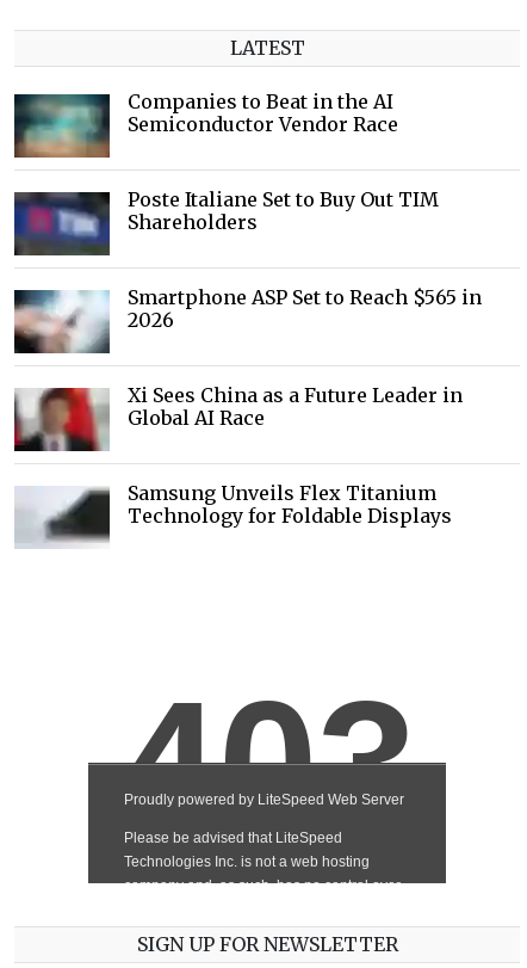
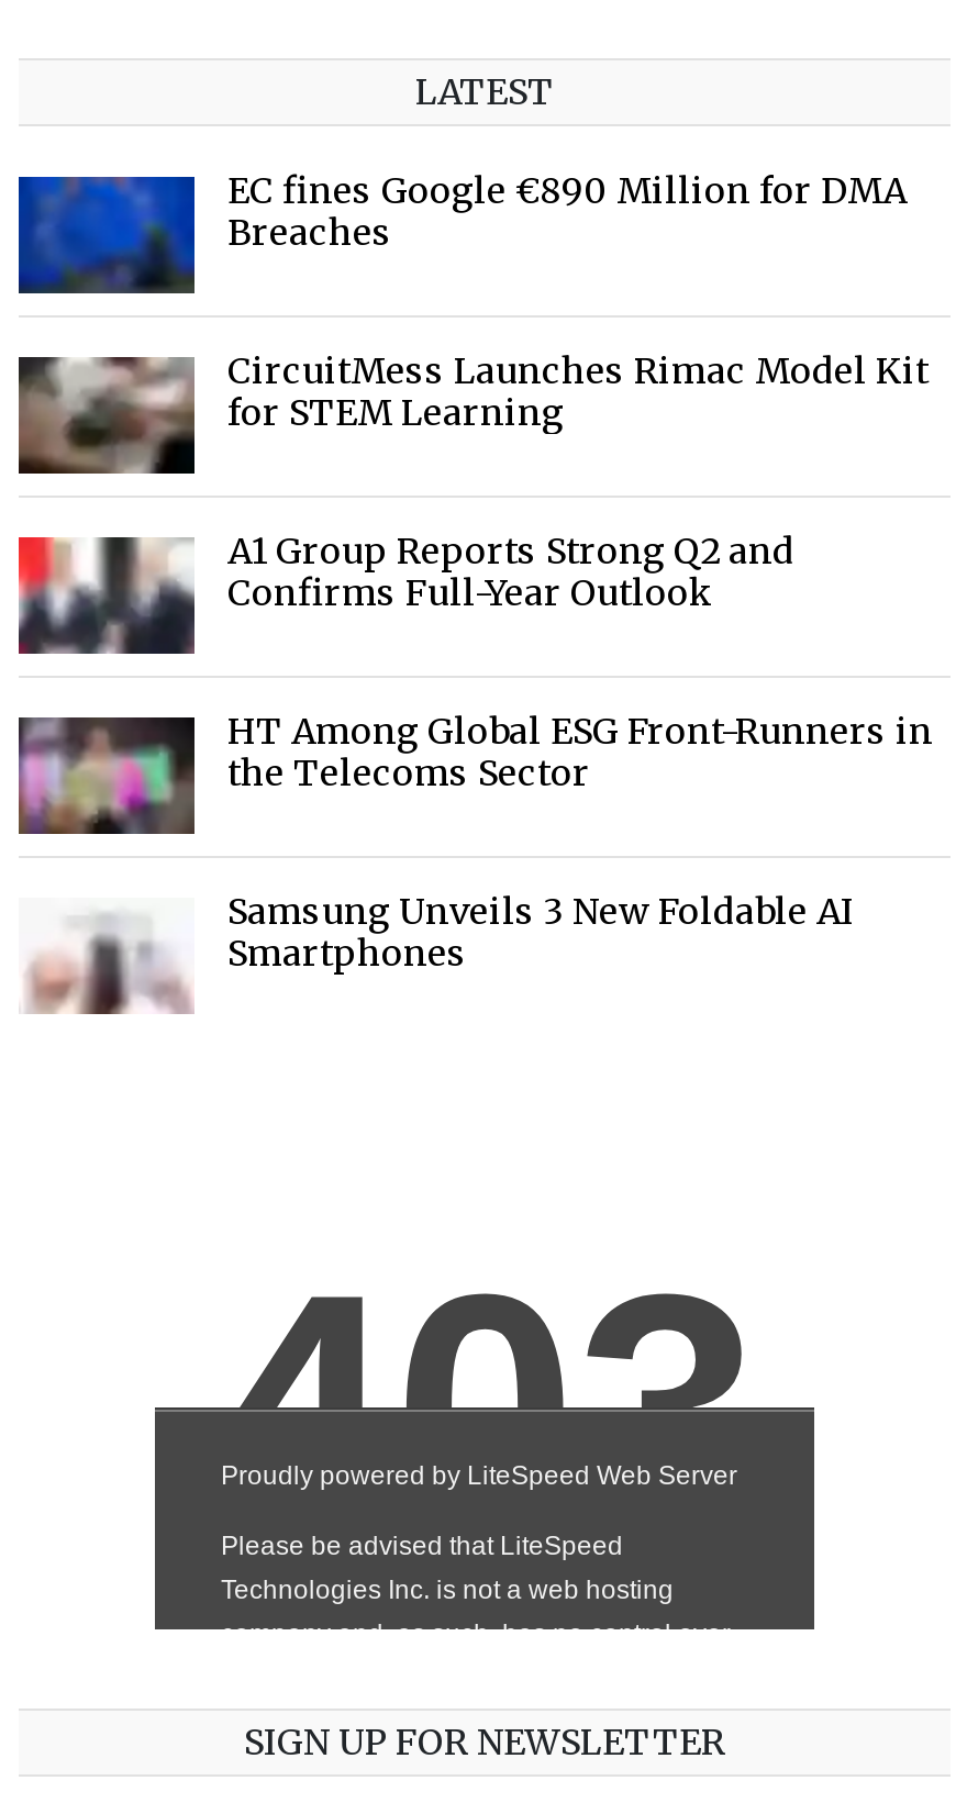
- [image]
- Companies to Beat in the AI
- Semiconductor Vendor Race
+ [image]
+ EC fines Google €890 Million for DMA
+ Breaches

- [image]
- Poste Italiane Set to Buy Out TIM
- Shareholders
+ [image]
+ CircuitMess Launches Rimac Model Kit
+ for STEM Learning

- [image]
- Smartphone ASP Set to Reach $565 in
- 2026
+ [image]
+ A1 Group Reports Strong Q2 and
+ Confirms Full-Year Outlook

- [image]
- Xi Sees China as a Future Leader in
- Global AI Race
+ [image]
+ HT Among Global ESG Front-Runners in
+ the Telecoms Sector

- [image]
- Samsung Unveils Flex Titanium
- Technology for Foldable Displays
+ [image]
+ Samsung Unveils 3 New Foldable AI
+ Smartphones
